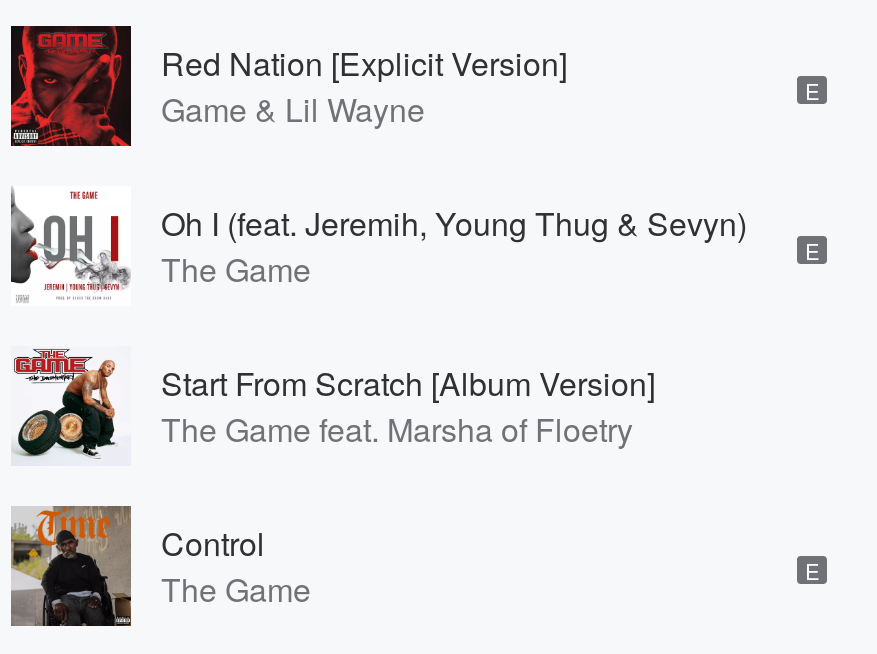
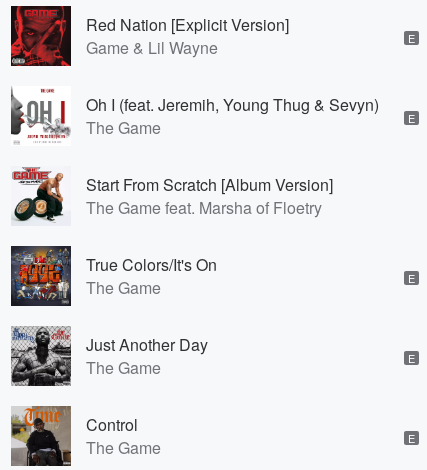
+ [image]
+ True Colors/It's On
+ The Game
+ E
+ Just Another Day
+ The Game
+ E

+ [image]
